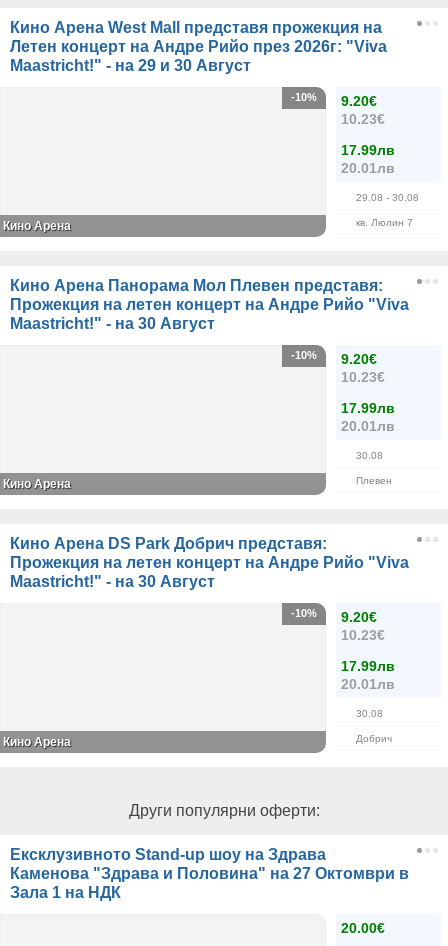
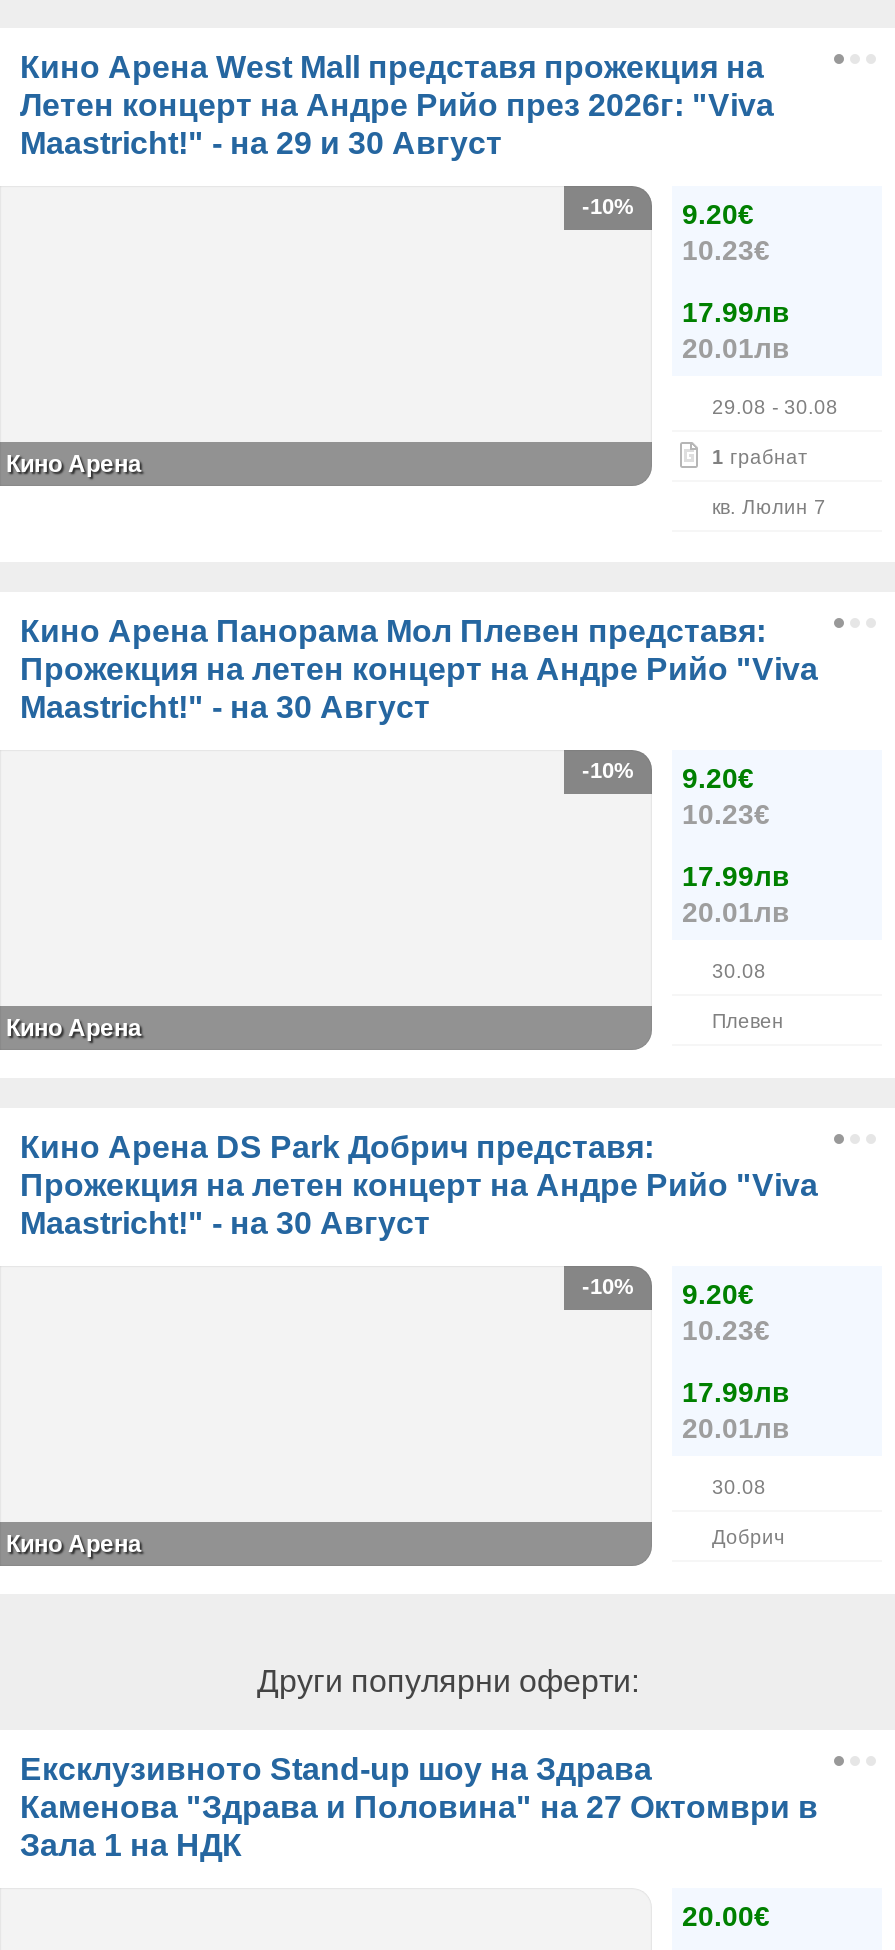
+ 1 грабнат
